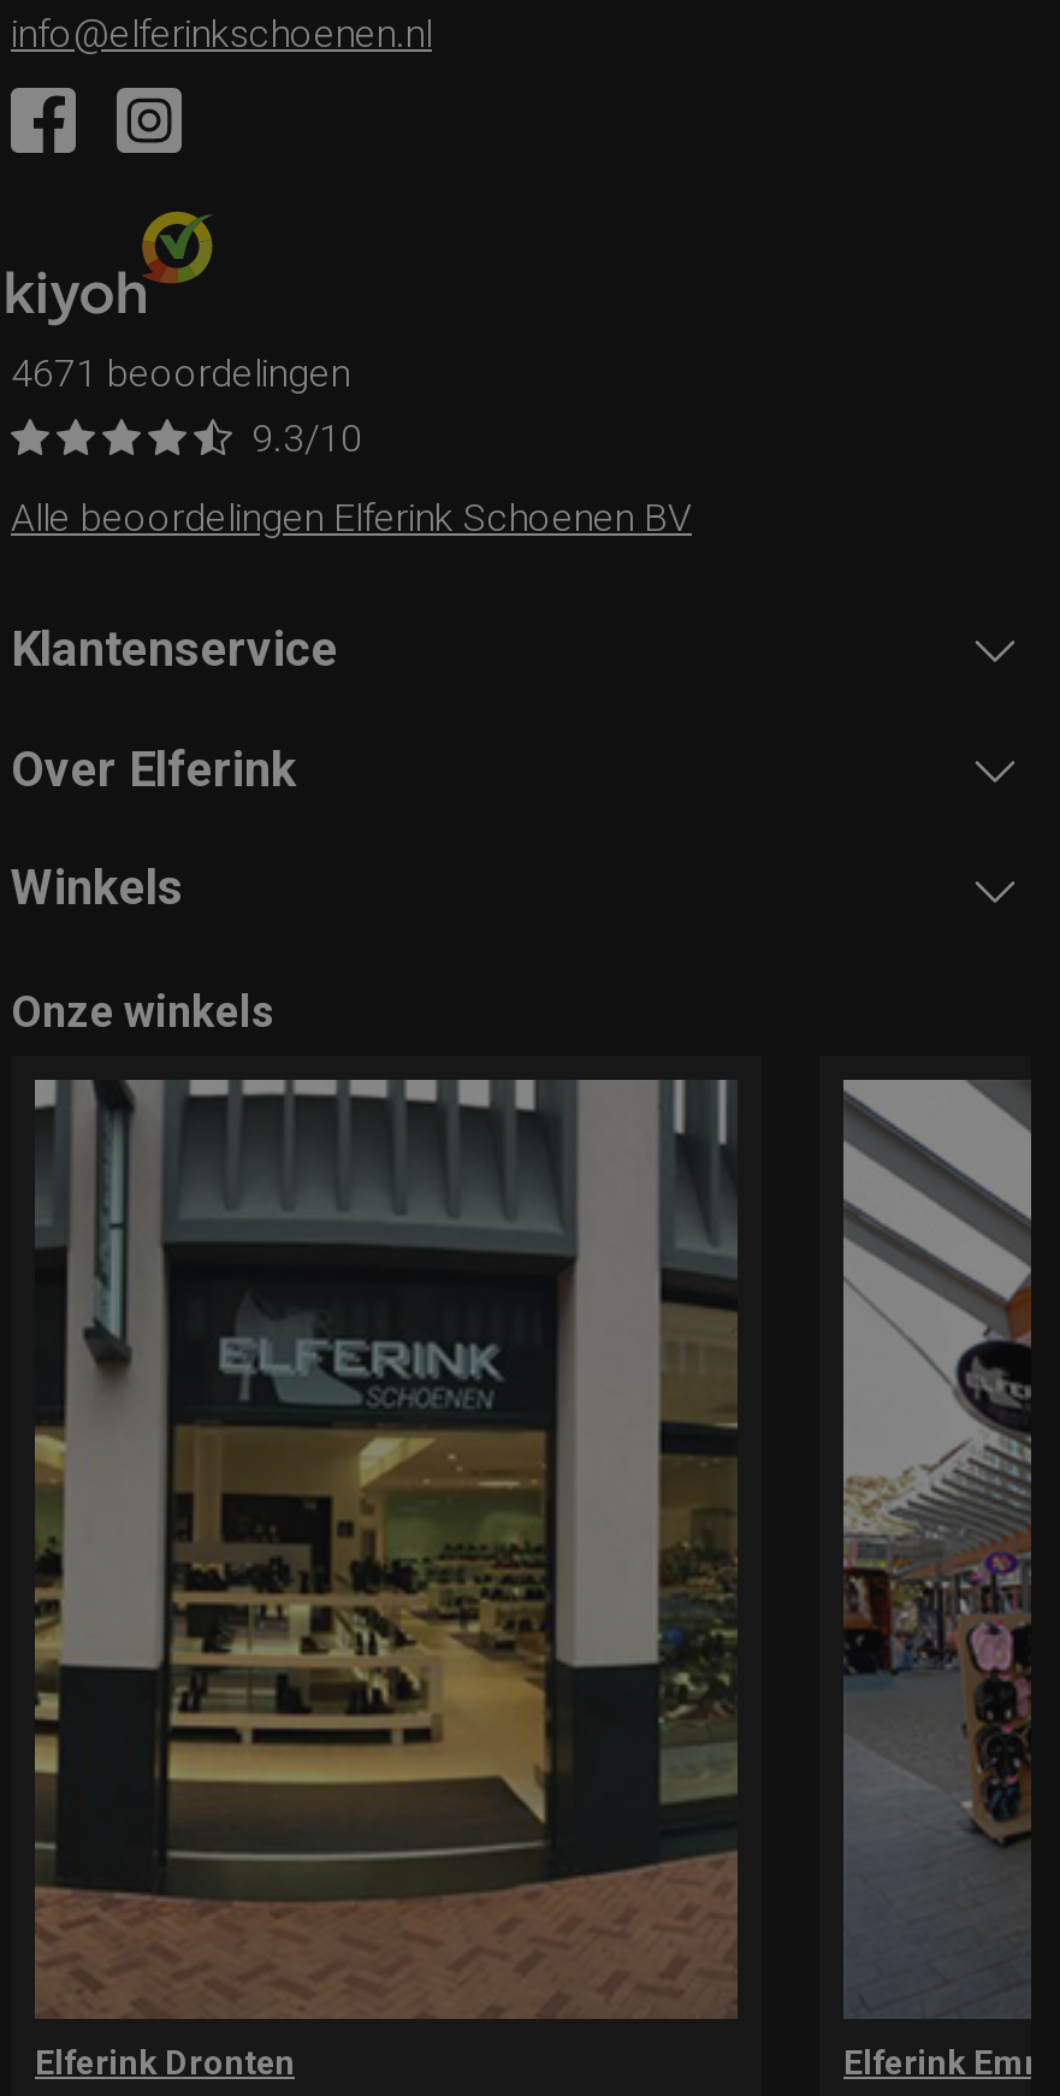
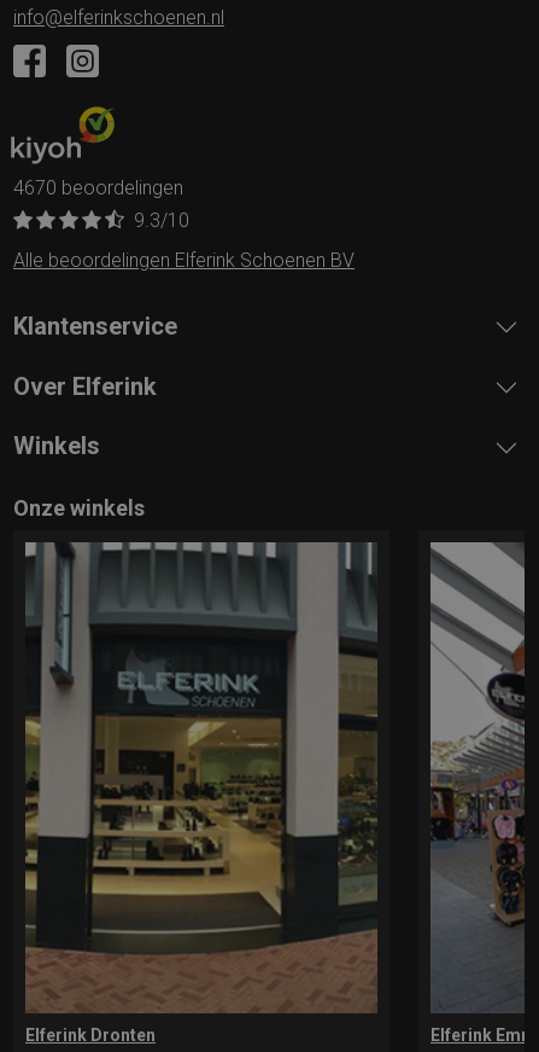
- 4671 beoordelingen
+ 4670 beoordelingen
